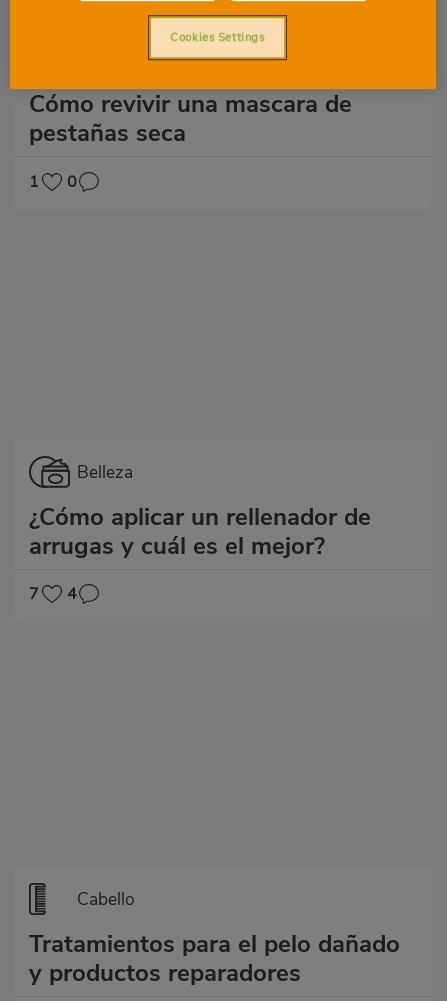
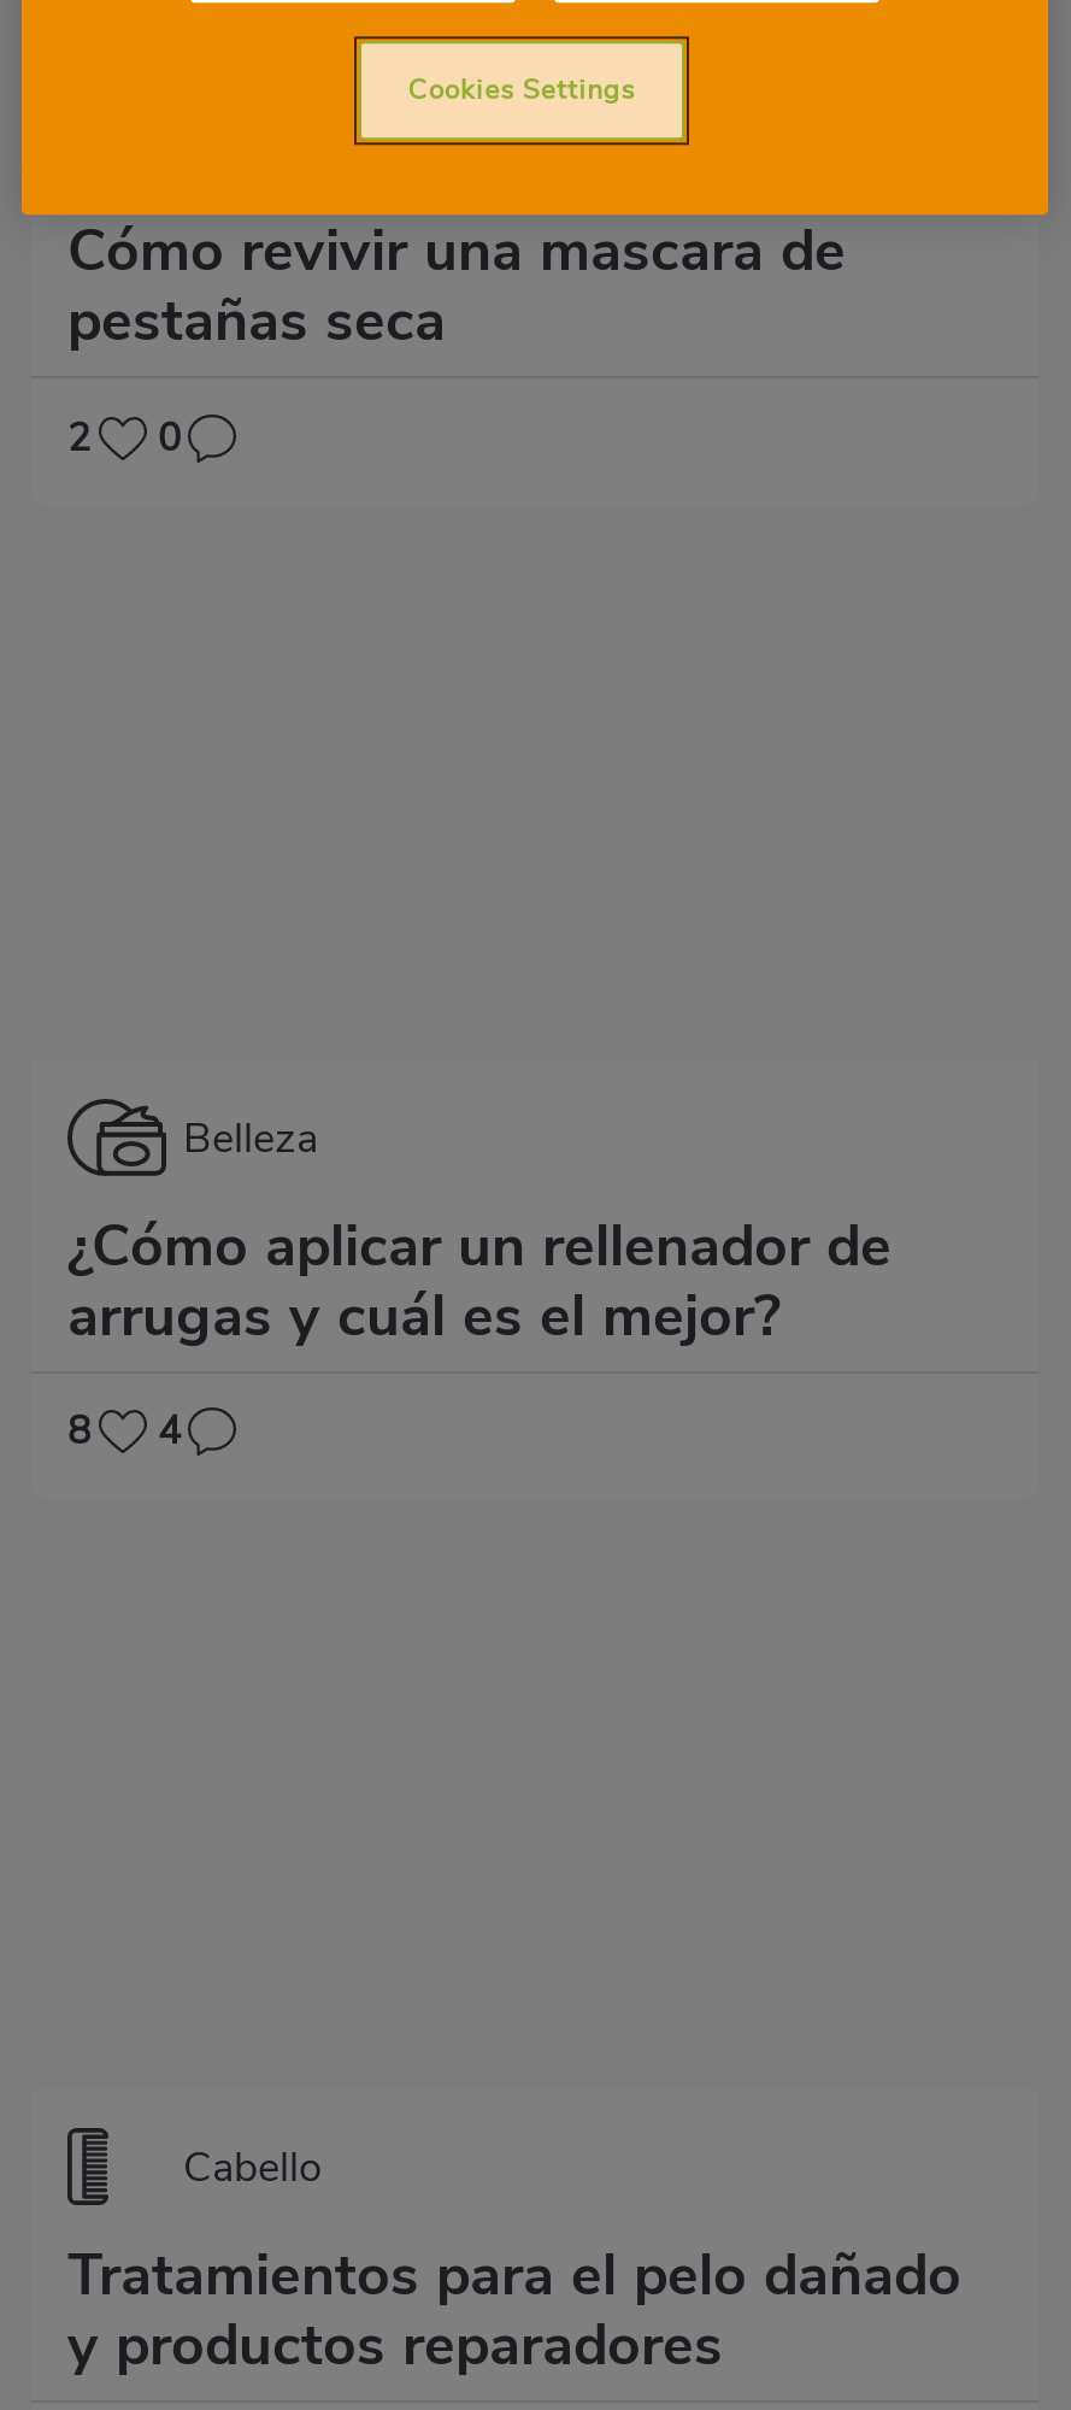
- 1 0
+ 2 0

- 7 4
+ 8 4
